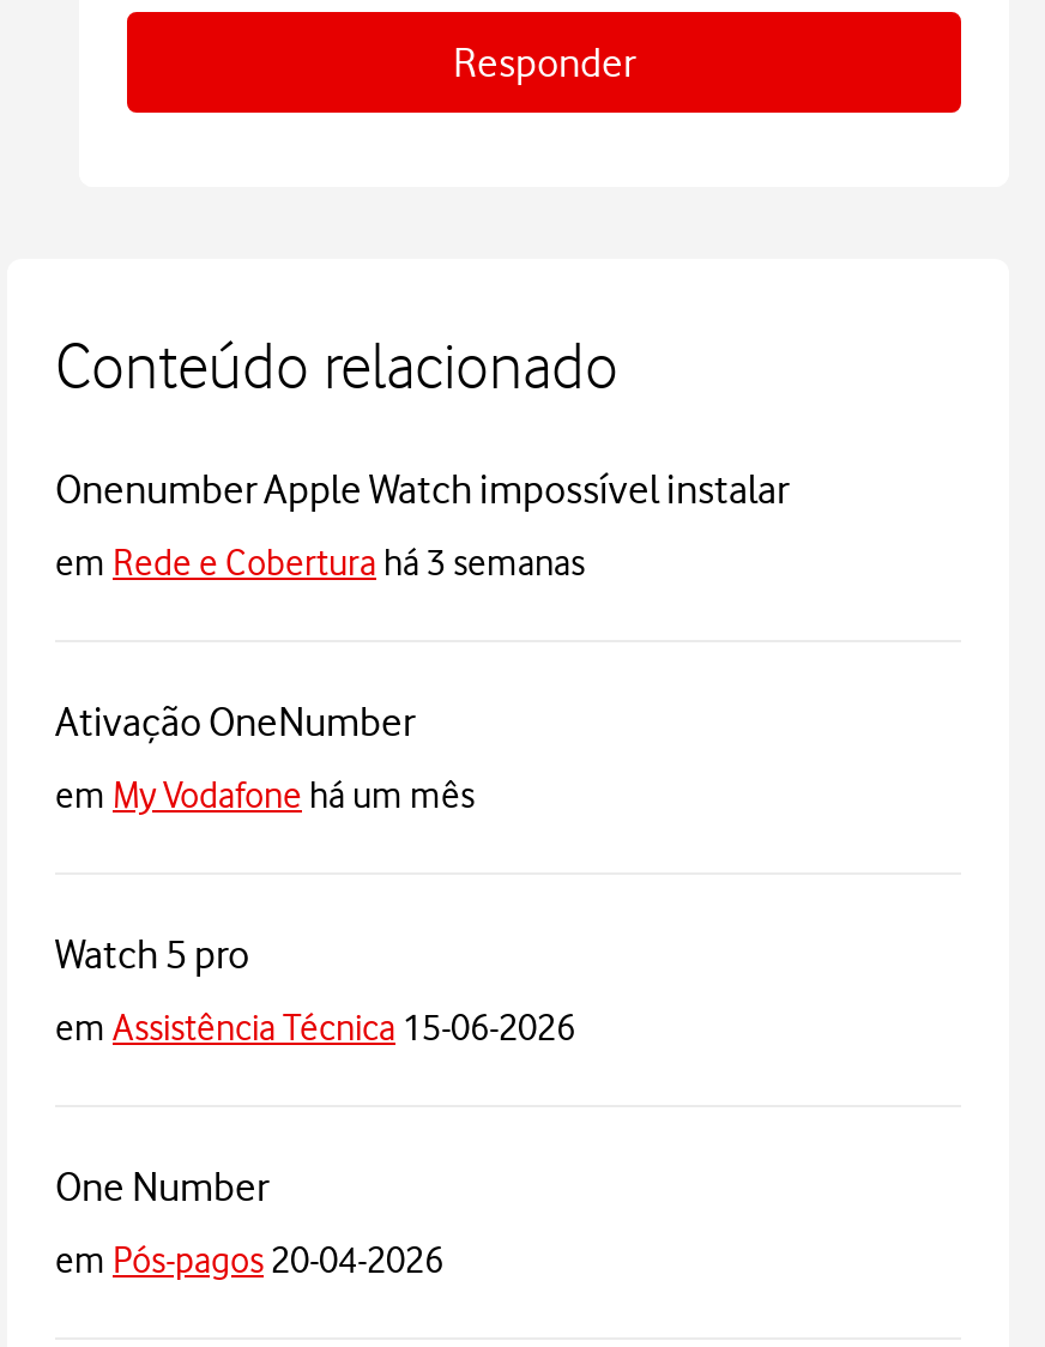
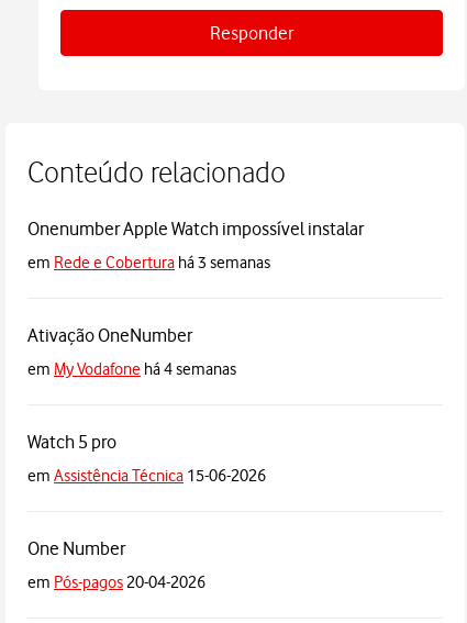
- em My Vodafone há um mês
+ em My Vodafone há 4 semanas
